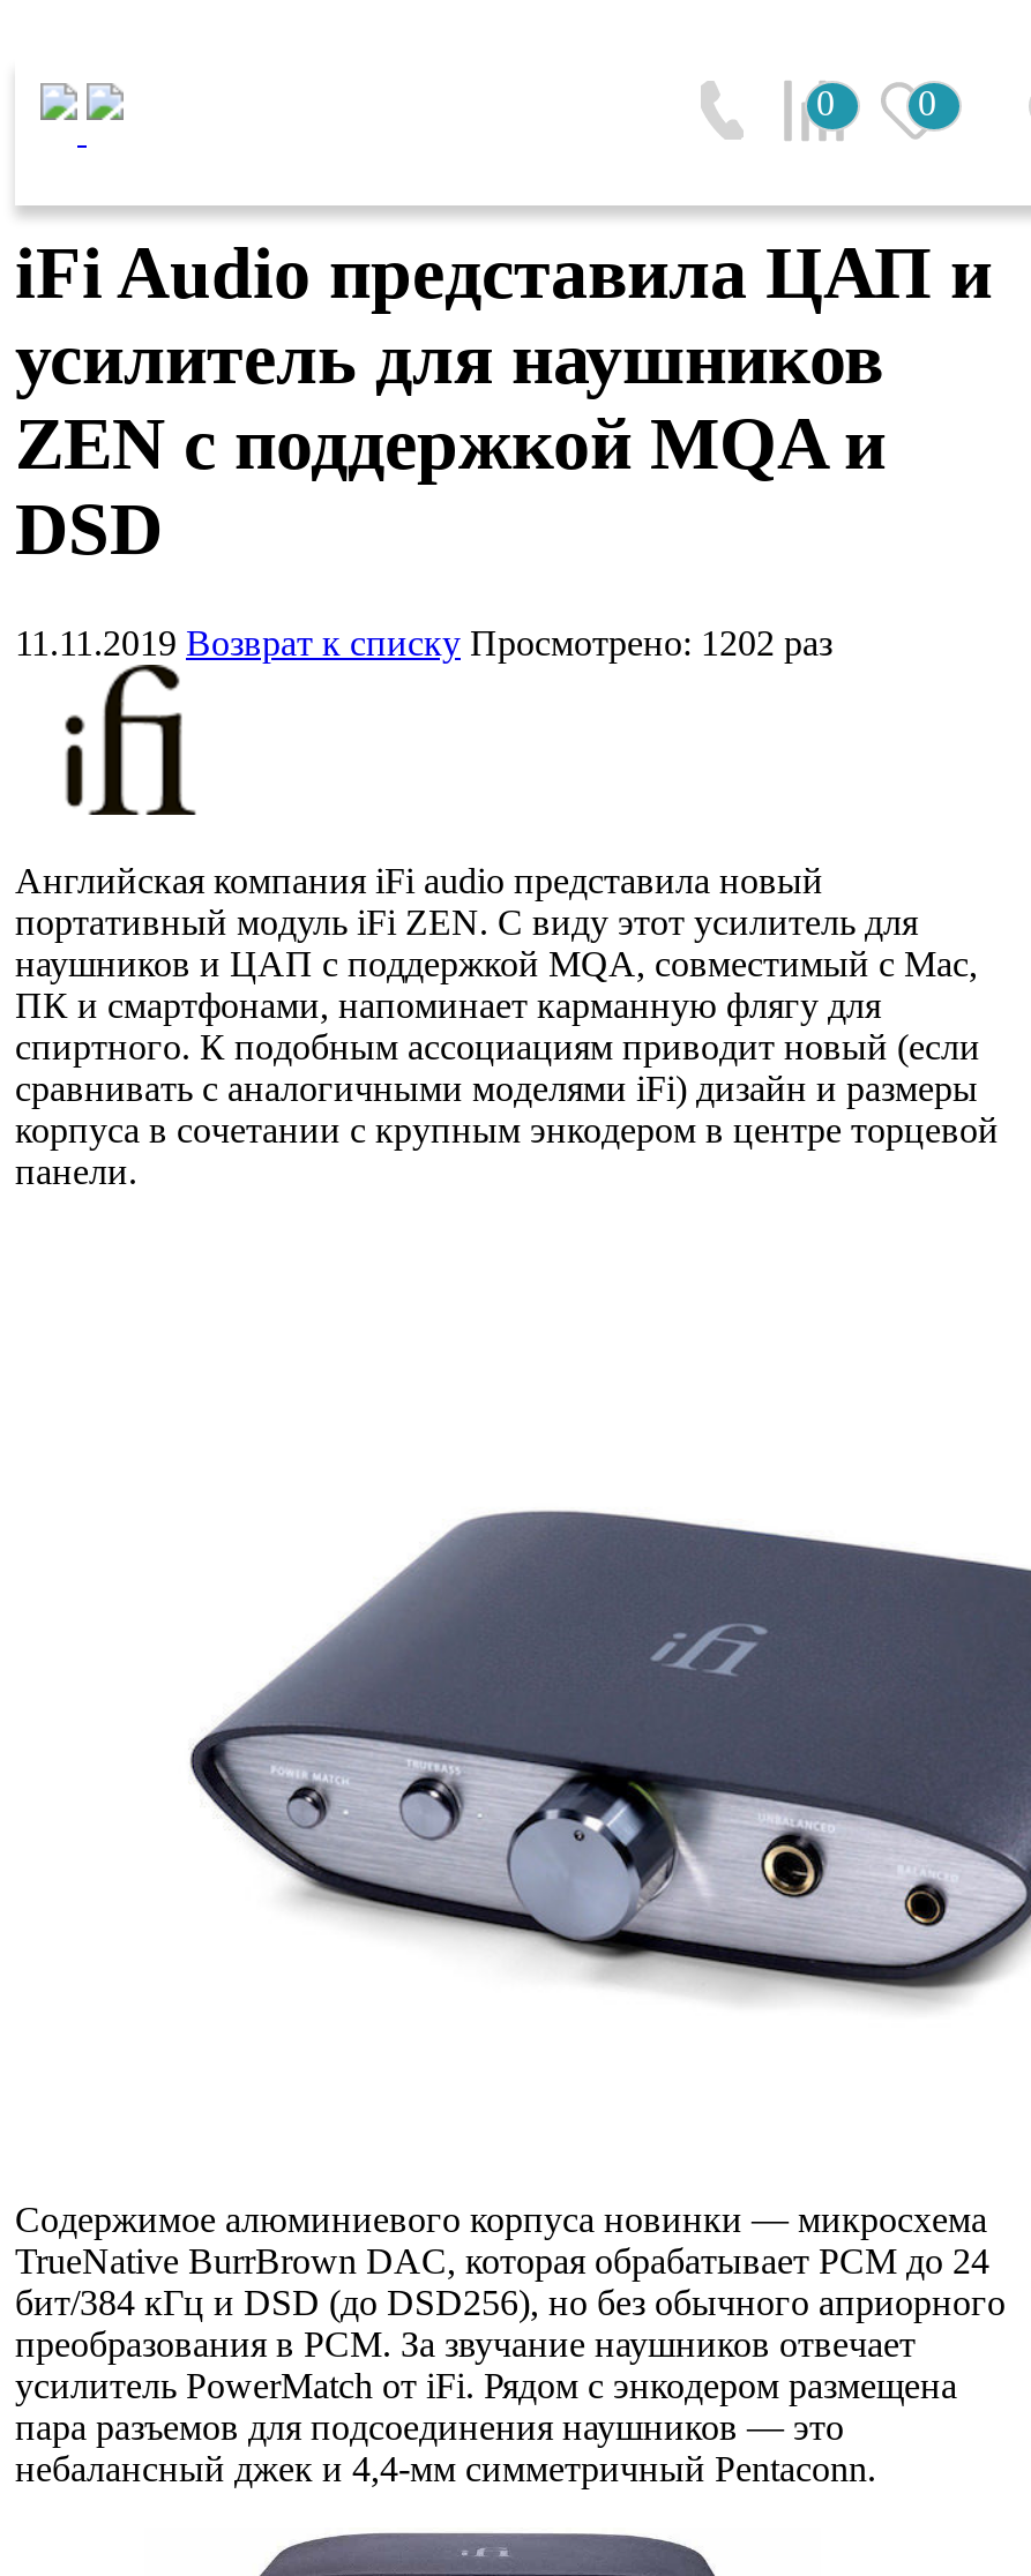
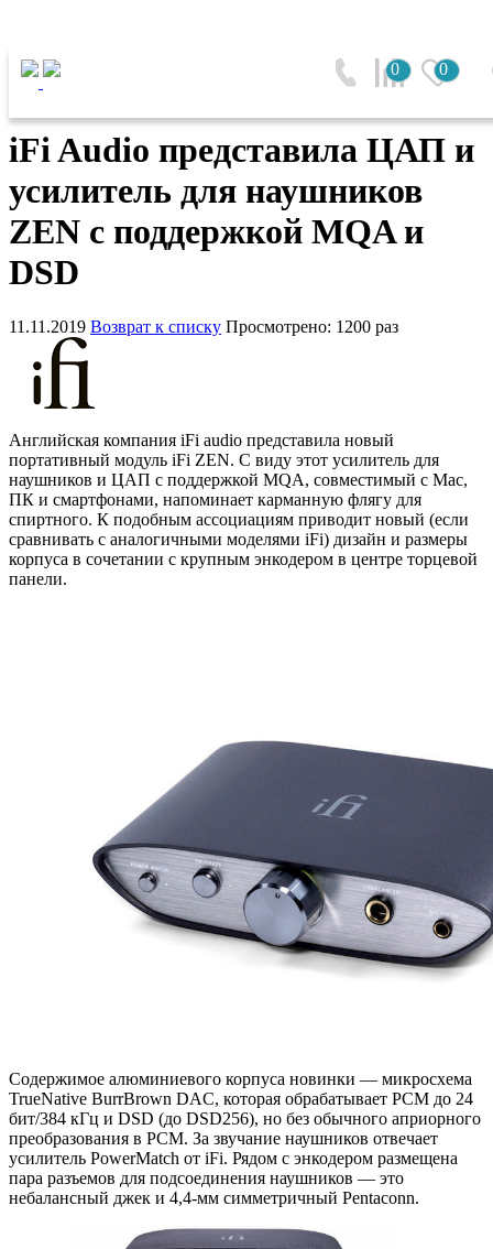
- 11.11.2019 Возврат к списку Просмотрено: 1202 раз
+ 11.11.2019 Возврат к списку Просмотрено: 1200 раз
